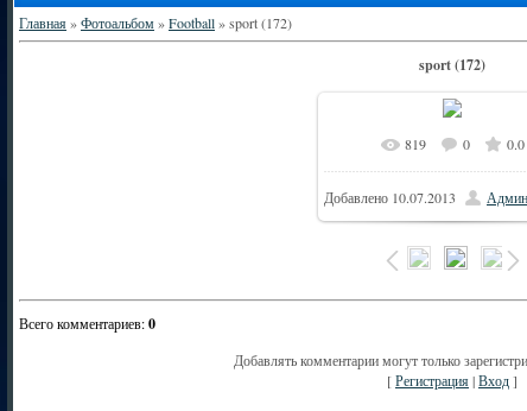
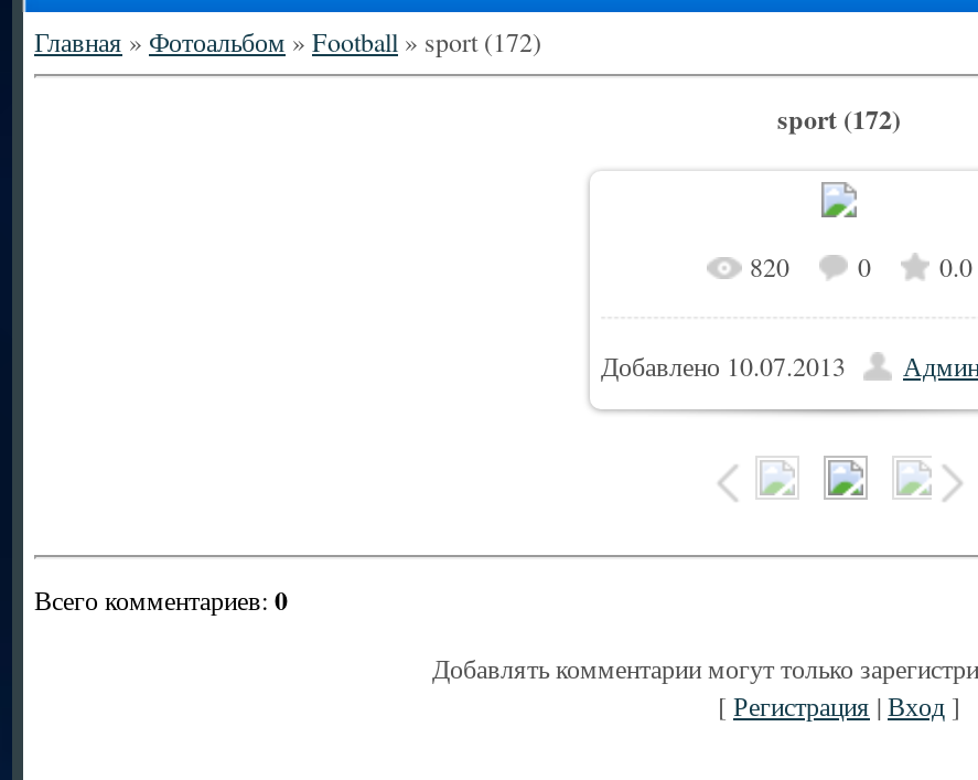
- 819 0 0.0
+ 820 0 0.0
